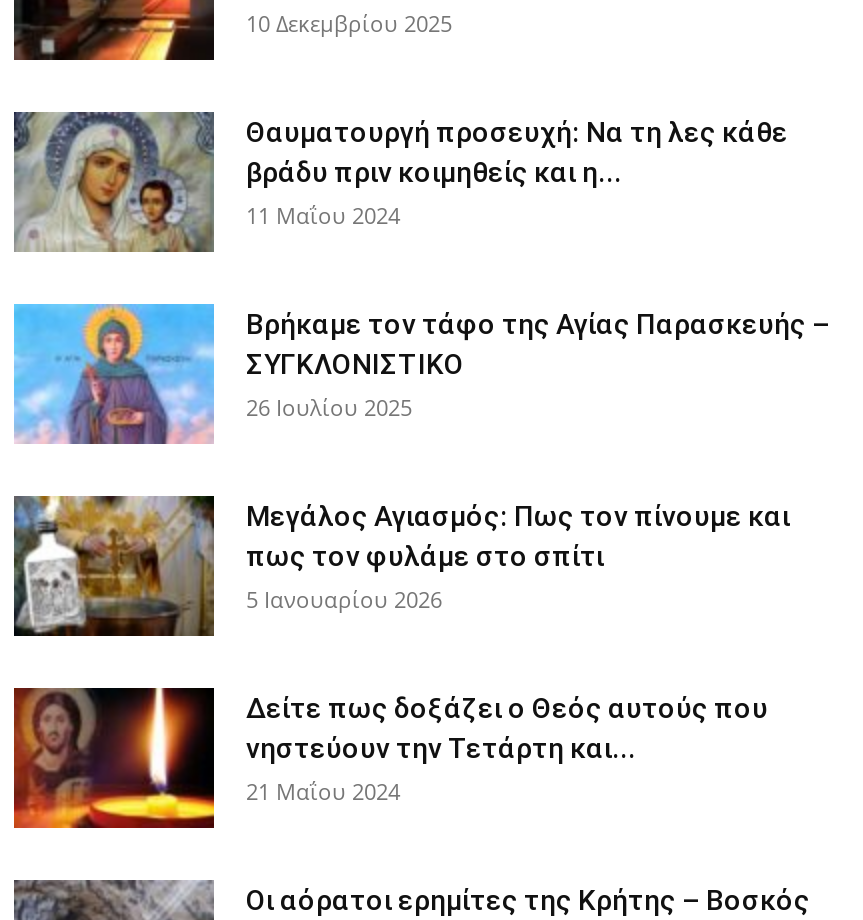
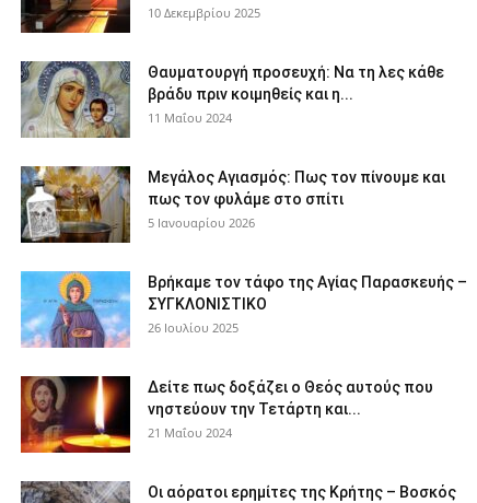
moved down: [image] | Βρήκαμε τον τάφο της Αγίας Παρασκευής – | ΣΥΓΚΛΟΝΙΣΤΙΚΟ | 26 Ιουλίου 2025

moved up: [image] | Μεγάλος Αγιασμός: Πως τον πίνουμε και | πως τον φυλάμε στο σπίτι | 5 Ιανουαρίου 2026
